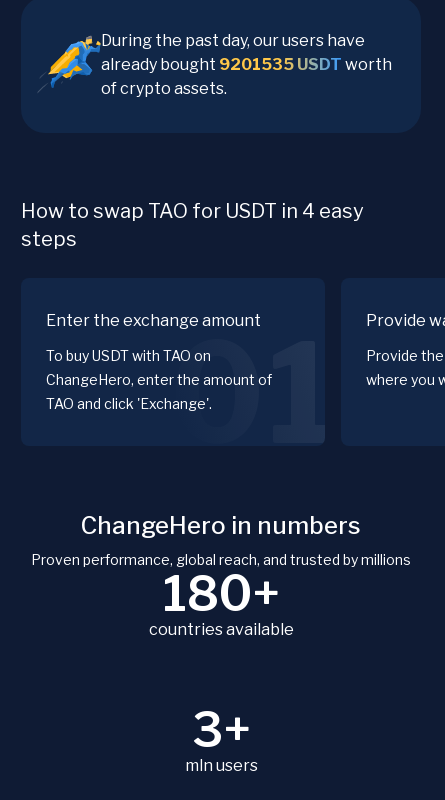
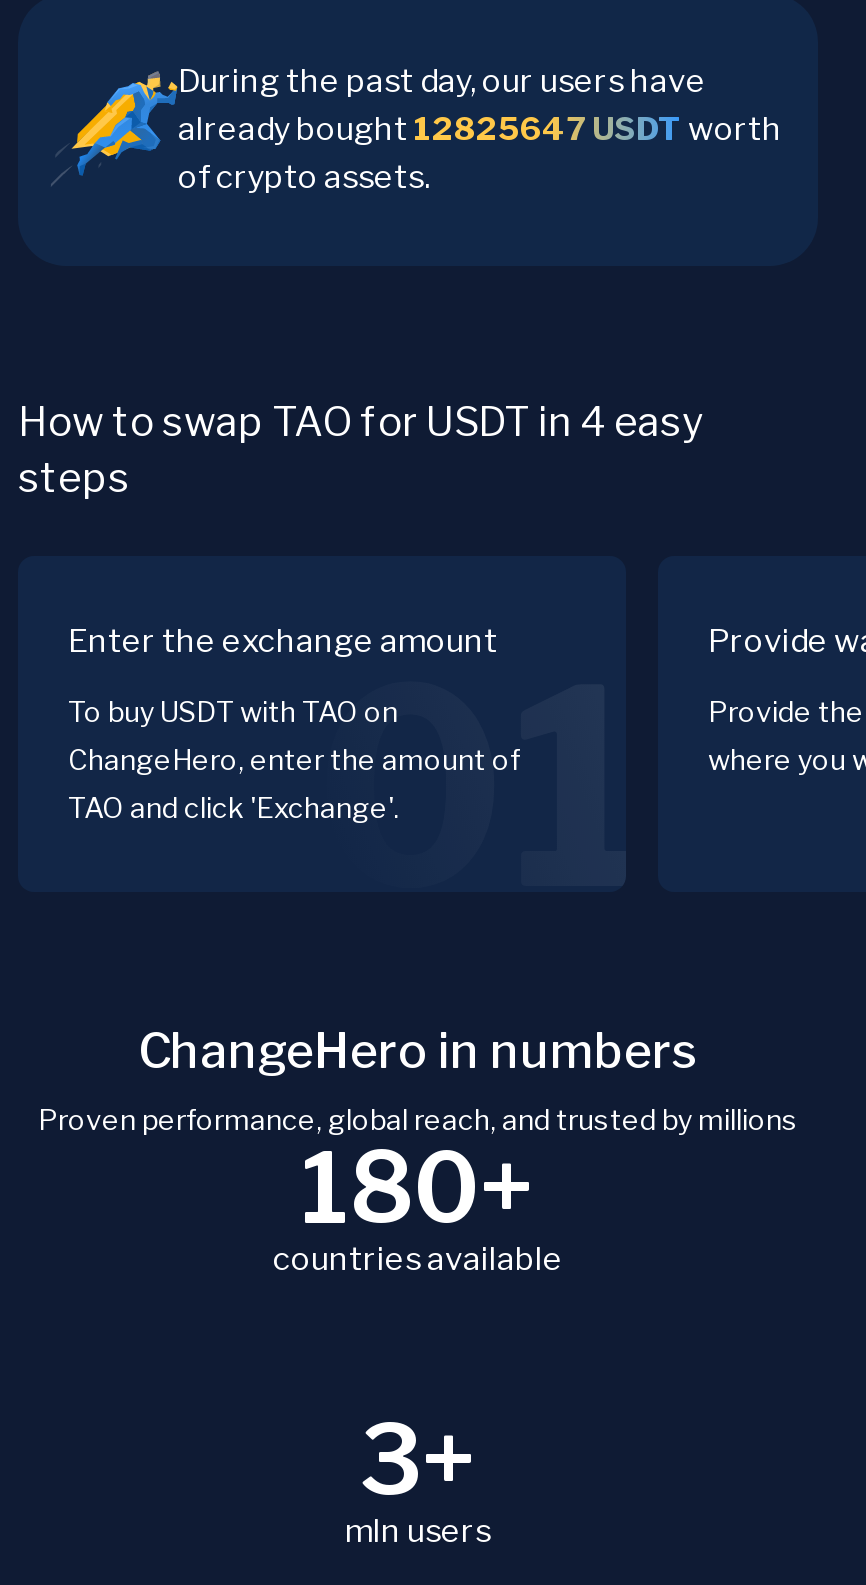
- already bought 9201535 USDT worth
+ already bought 12825647 USDT worth
